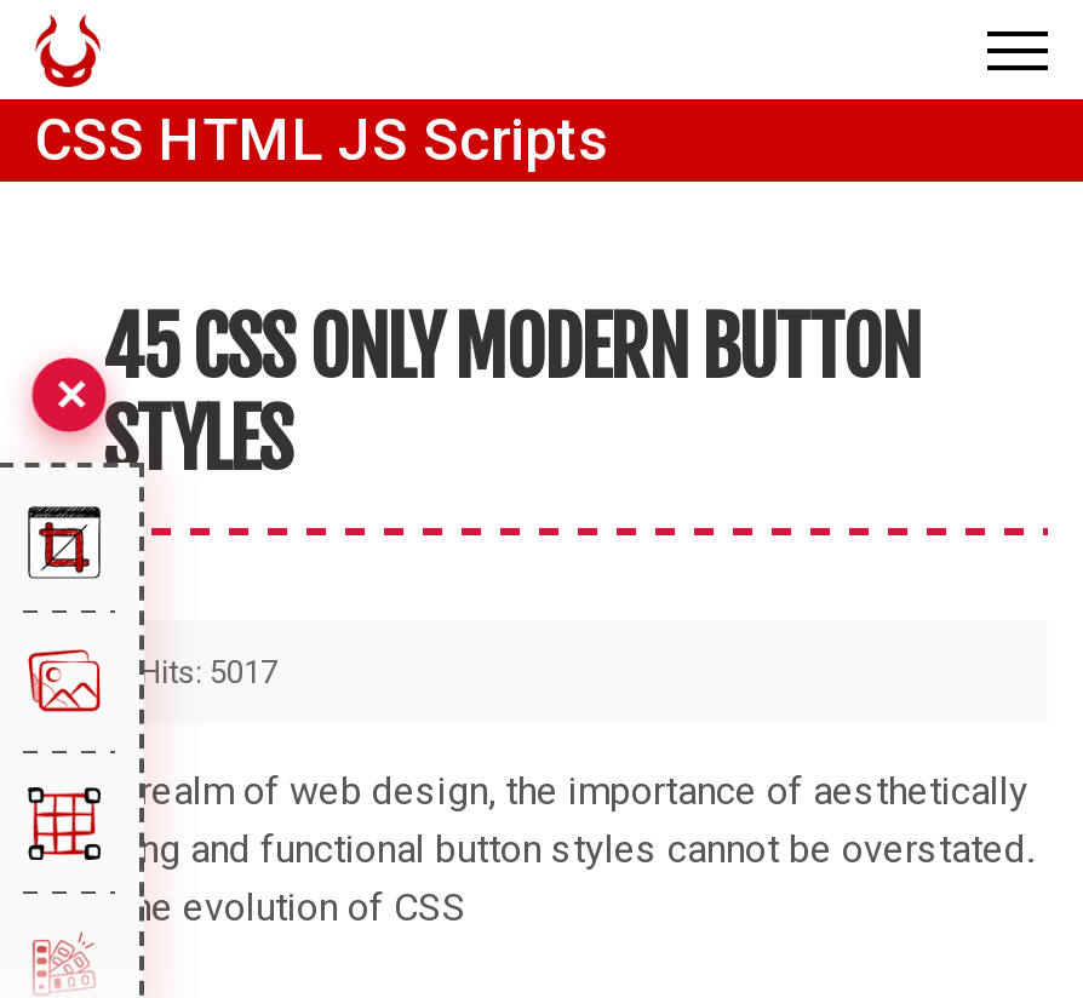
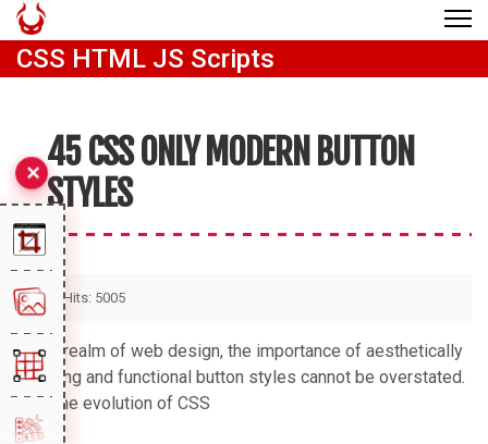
- Hits: 5017
+ Hits: 5005
